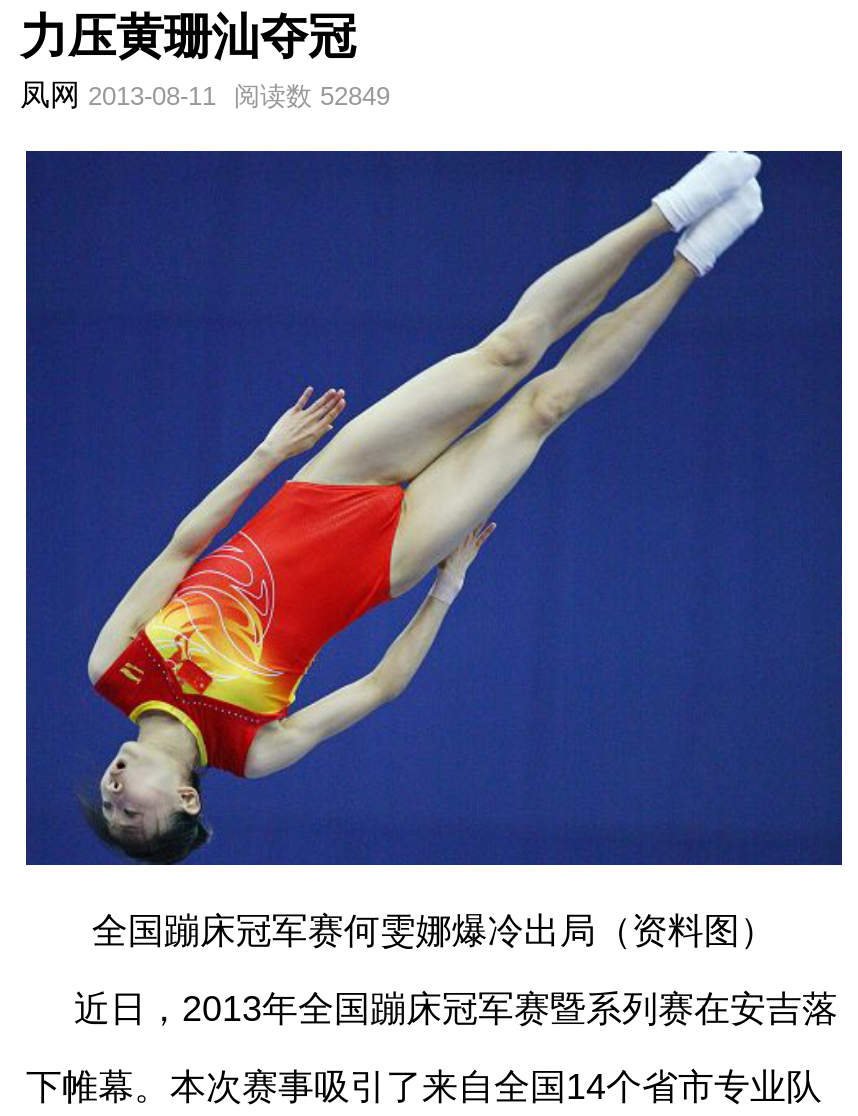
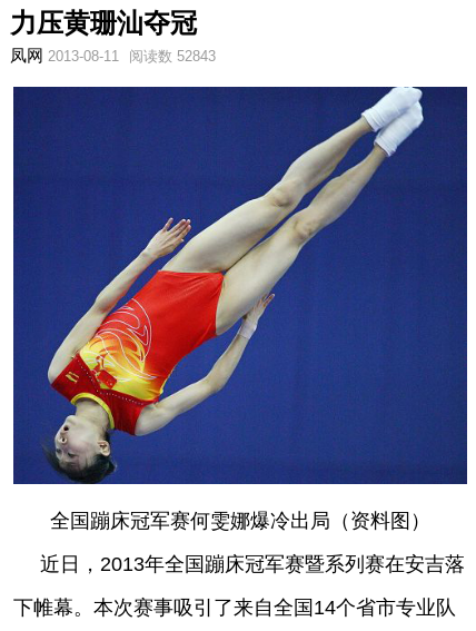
- 凤网 2013-08-11 阅读数 52849
+ 凤网 2013-08-11 阅读数 52843
